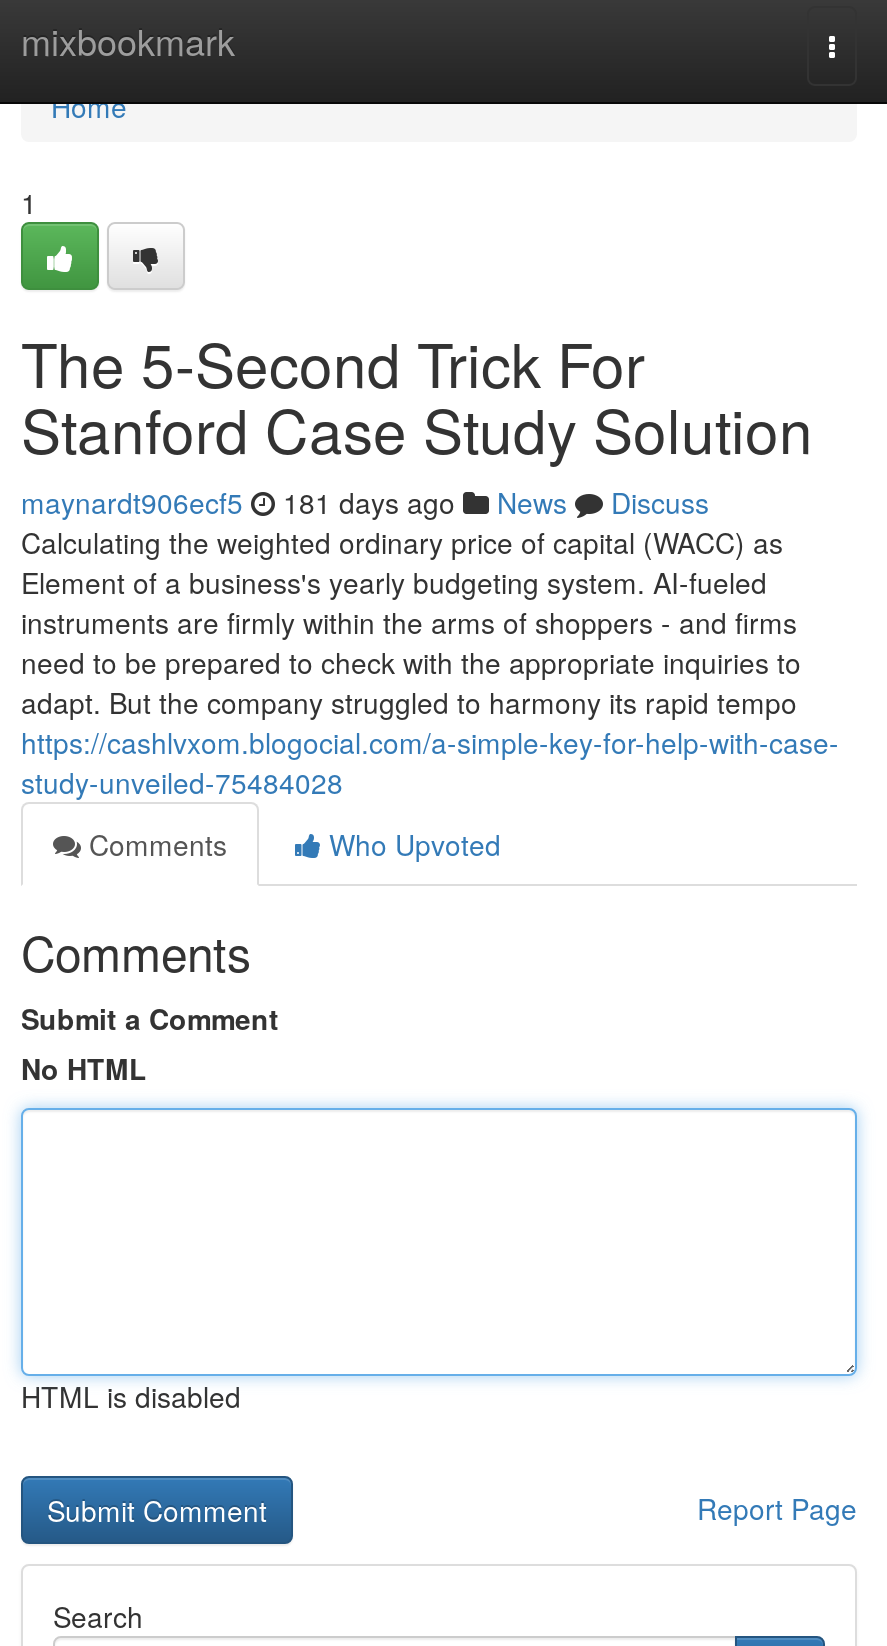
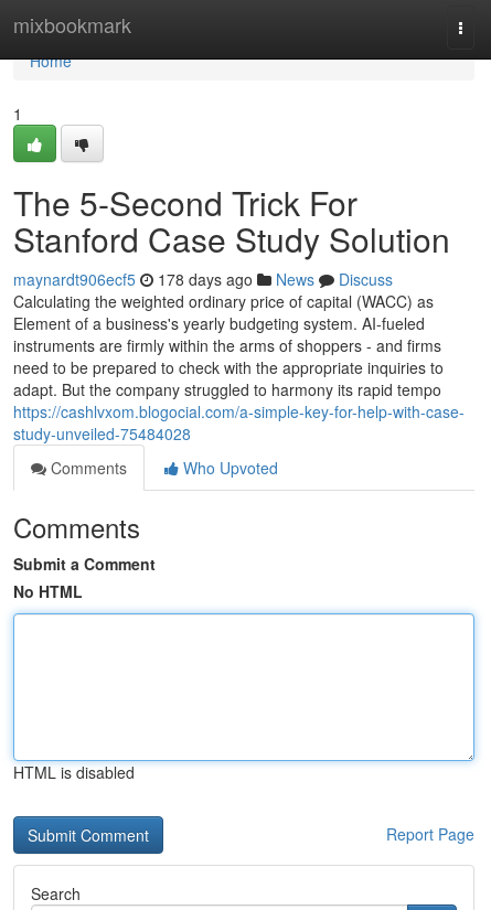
- maynardt906ecf5 181 days ago News Discuss
+ maynardt906ecf5 178 days ago News Discuss
